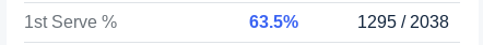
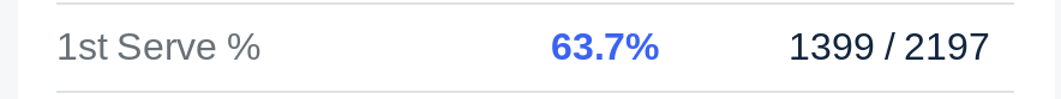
- 63.5%
+ 63.7%

- 1295 / 2038
+ 1399 / 2197
